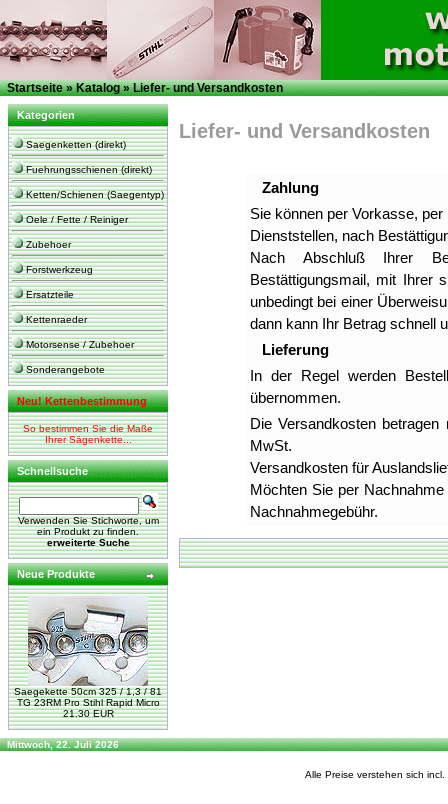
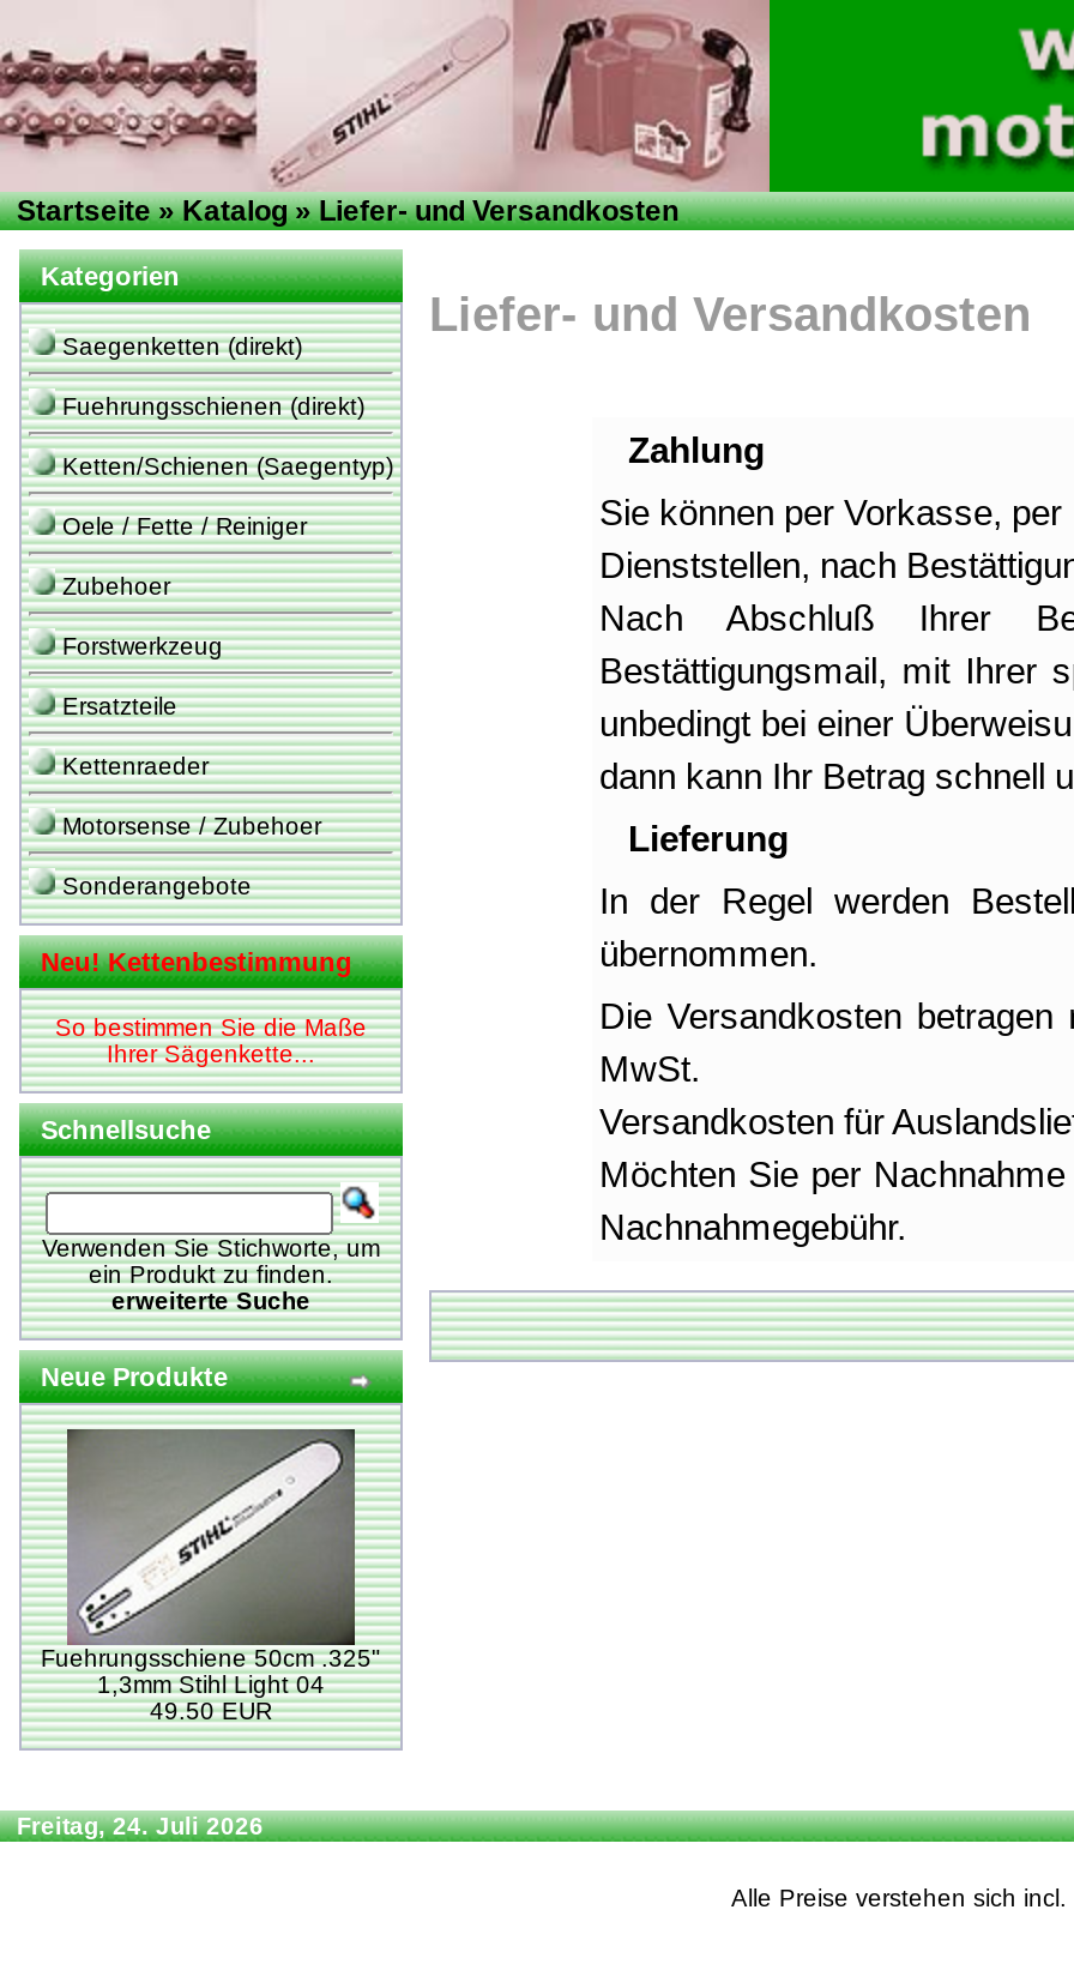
- [image]
- Saegekette 50cm 325 / 1,3 / 81
- TG 23RM Pro Stihl Rapid Micro
- 21.30 EUR
+ [image]
+ Fuehrungsschiene 50cm .325"
+ 1,3mm Stihl Light 04
+ 49.50 EUR

- Mittwoch, 22. Juli 2026
+ Freitag, 24. Juli 2026
